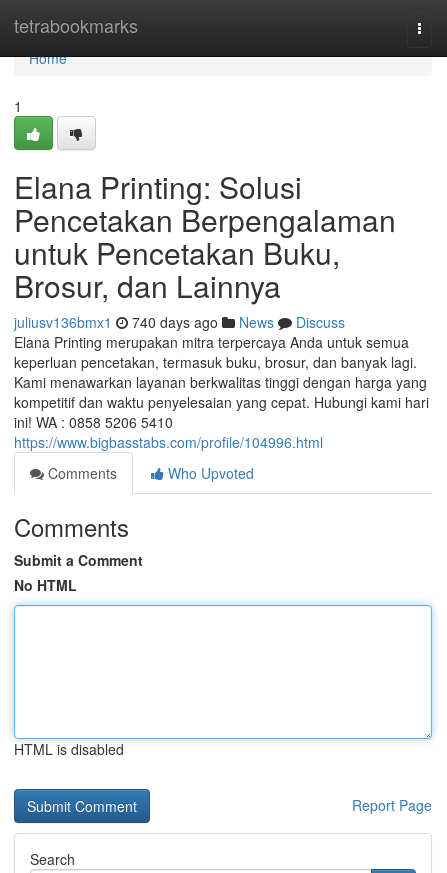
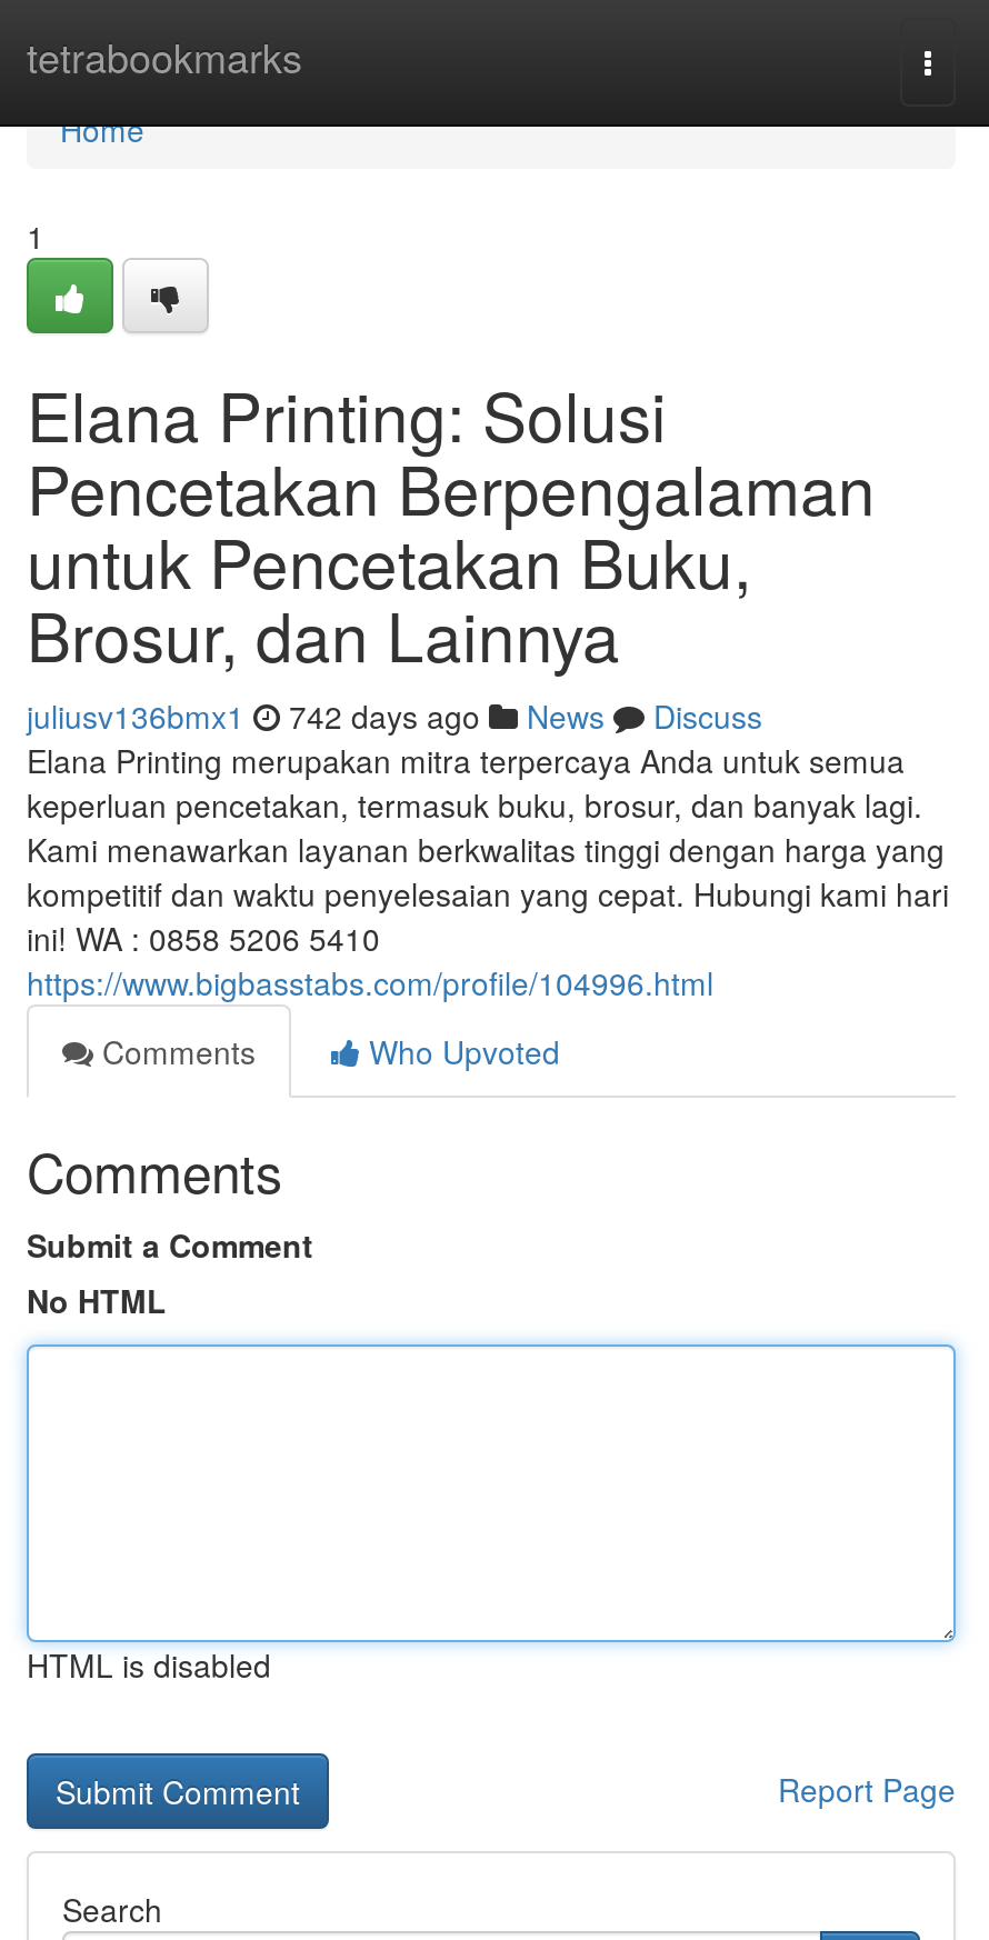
- juliusv136bmx1 740 days ago News Discuss
+ juliusv136bmx1 742 days ago News Discuss
